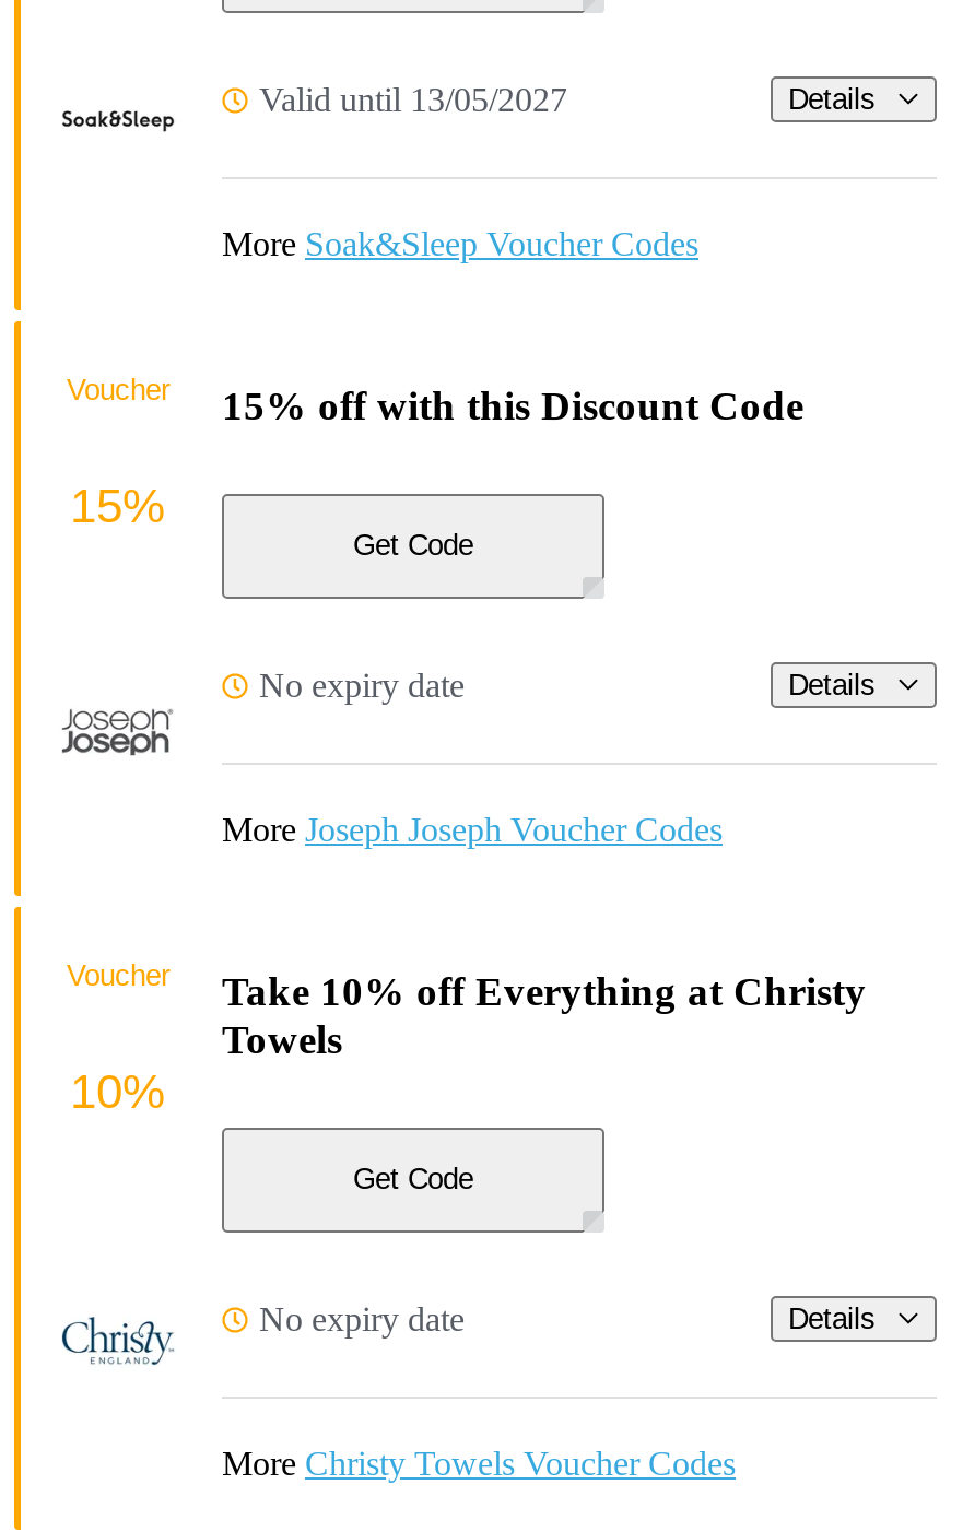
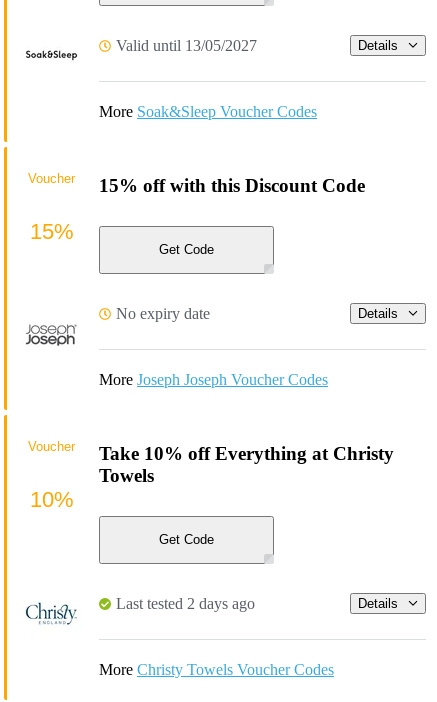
- No expiry date
+ Last tested 2 days ago
